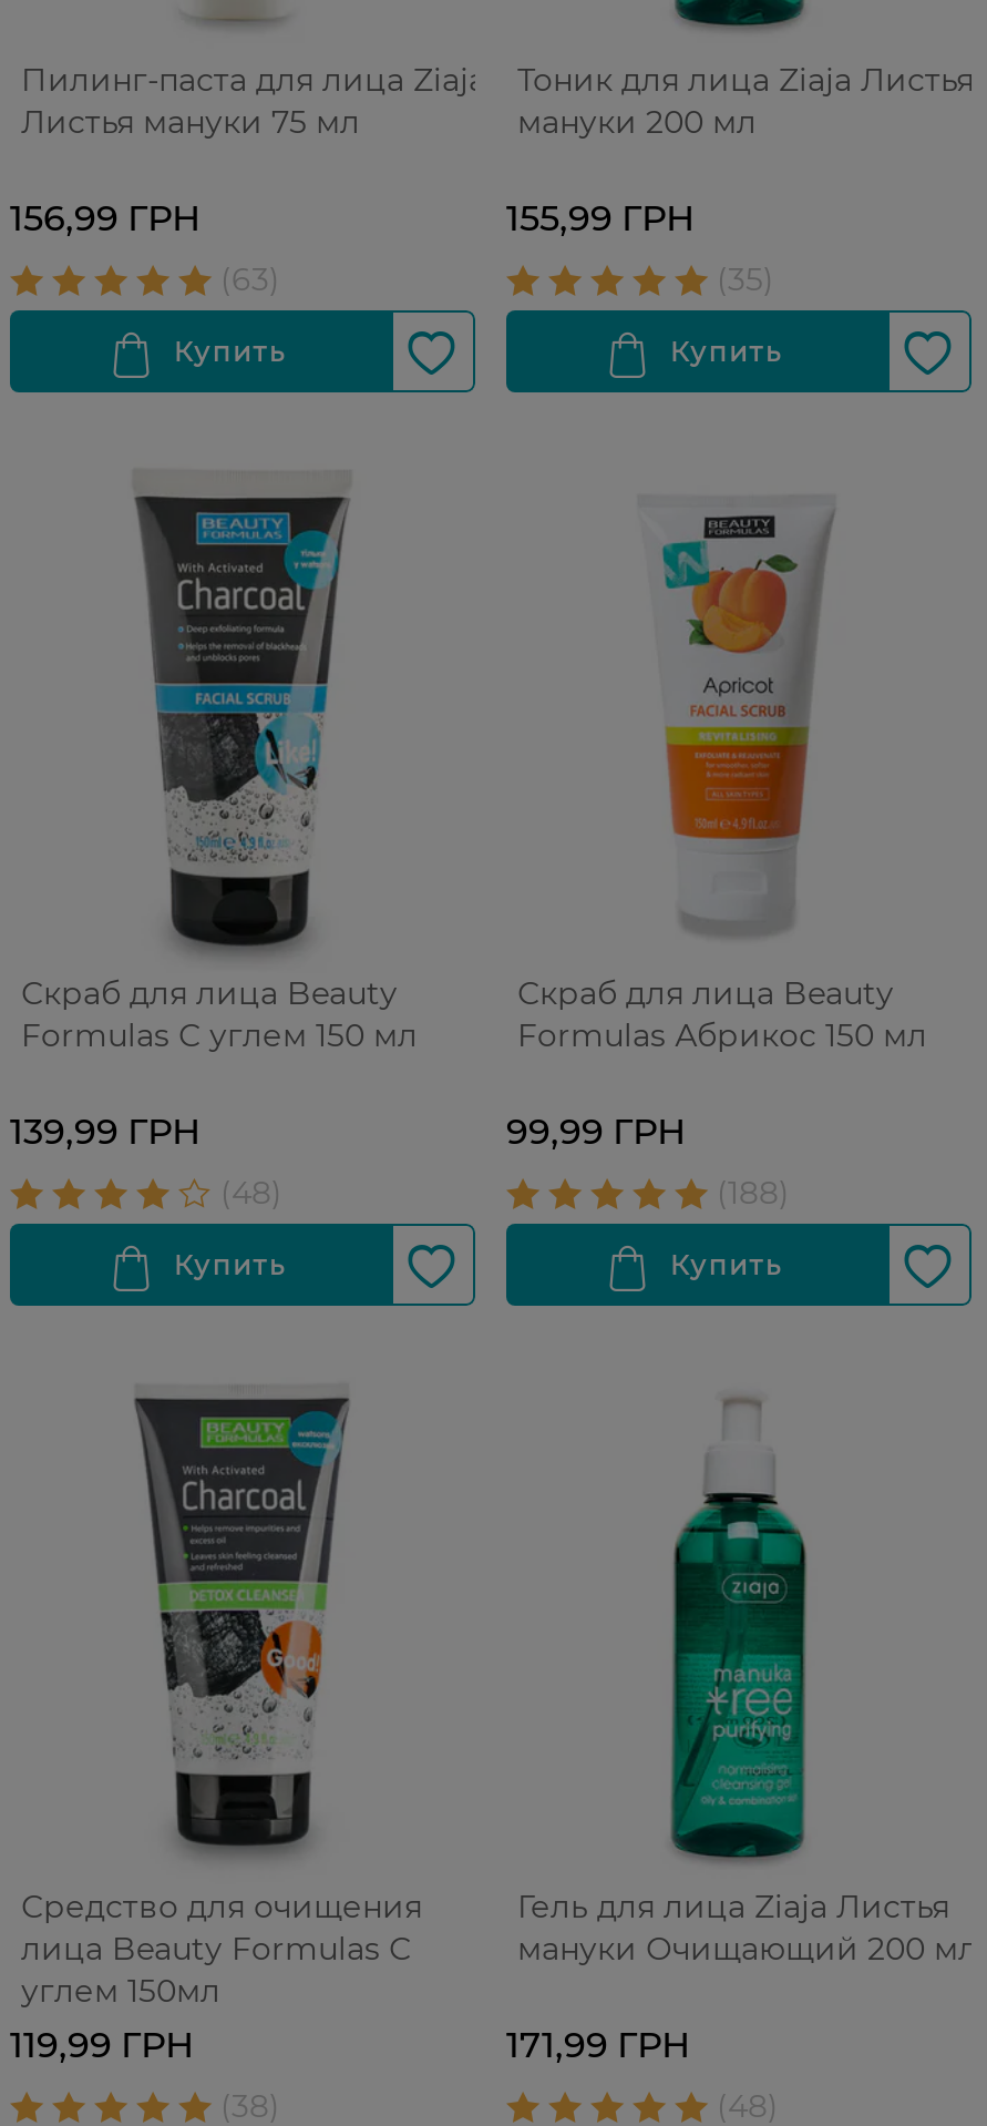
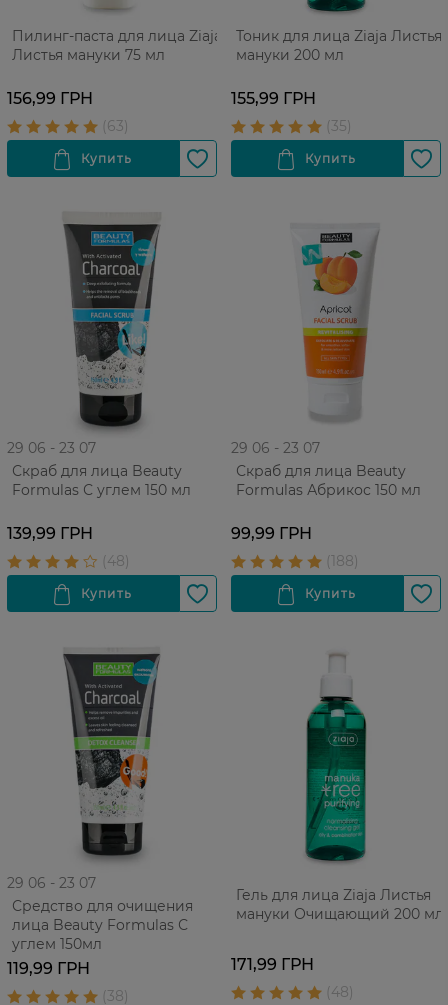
+ 29 06 - 23 07

+ 29 06 - 23 07

+ 29 06 - 23 07
